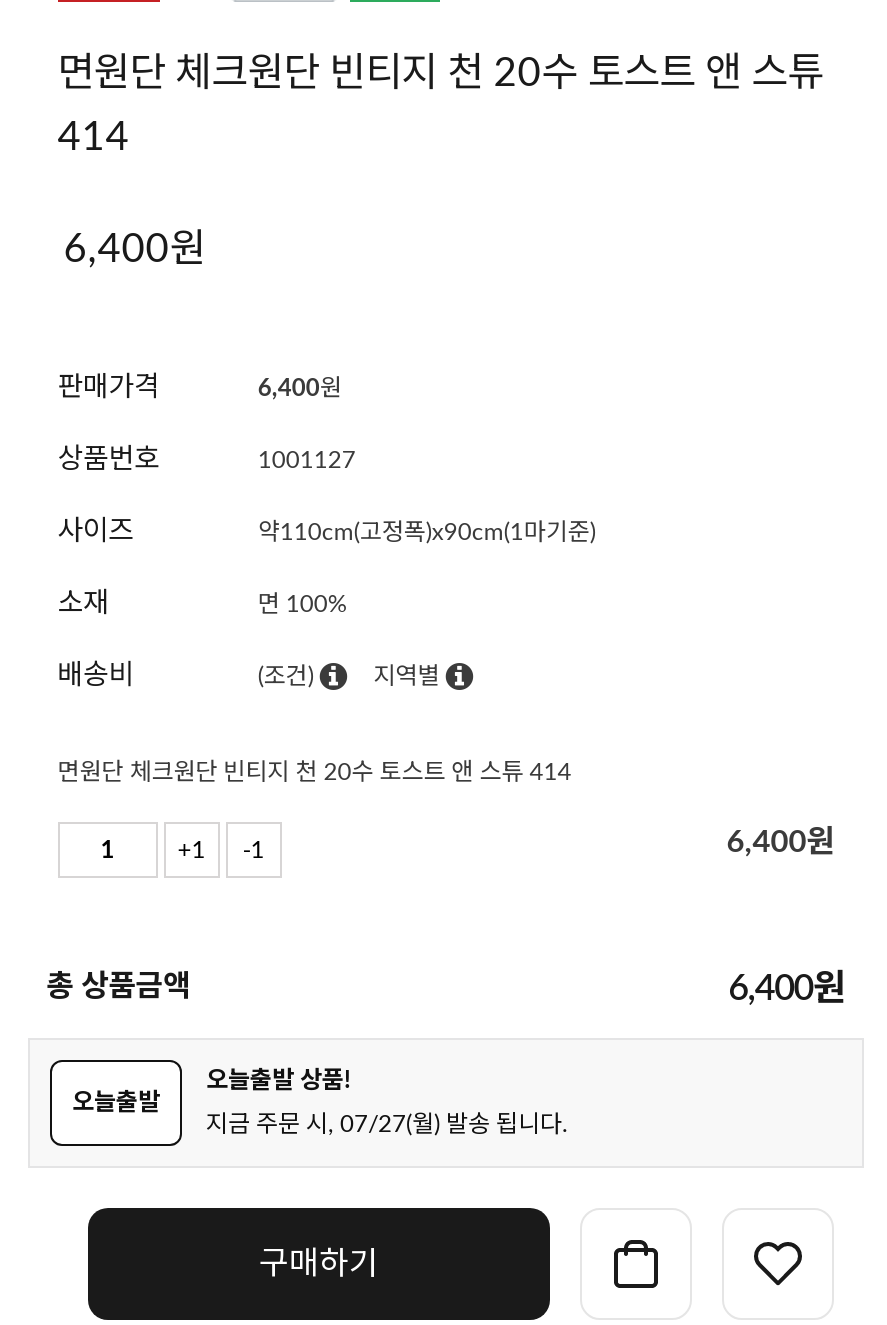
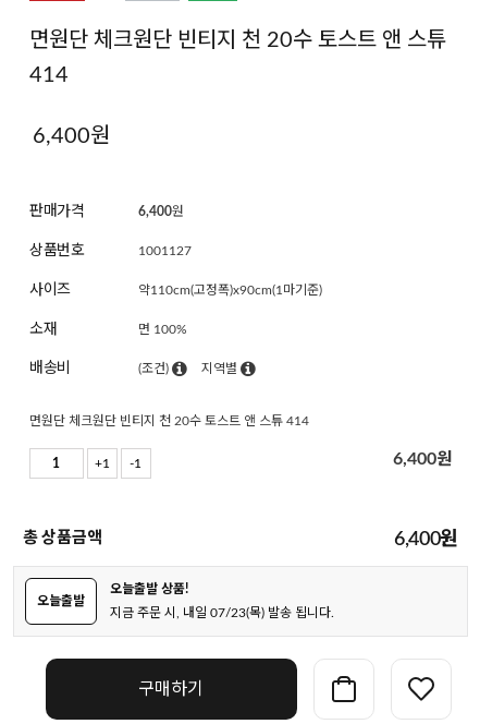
- 지금 주문 시, 07/27(월) 발송 됩니다.
+ 지금 주문 시, 내일 07/23(목) 발송 됩니다.
